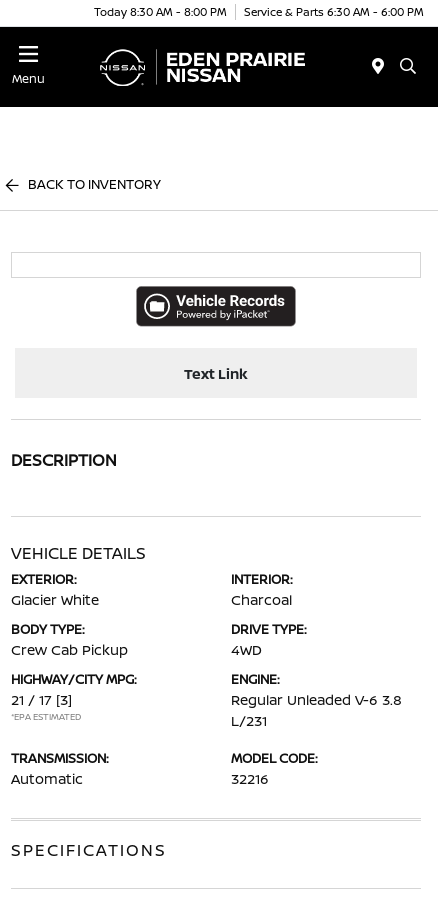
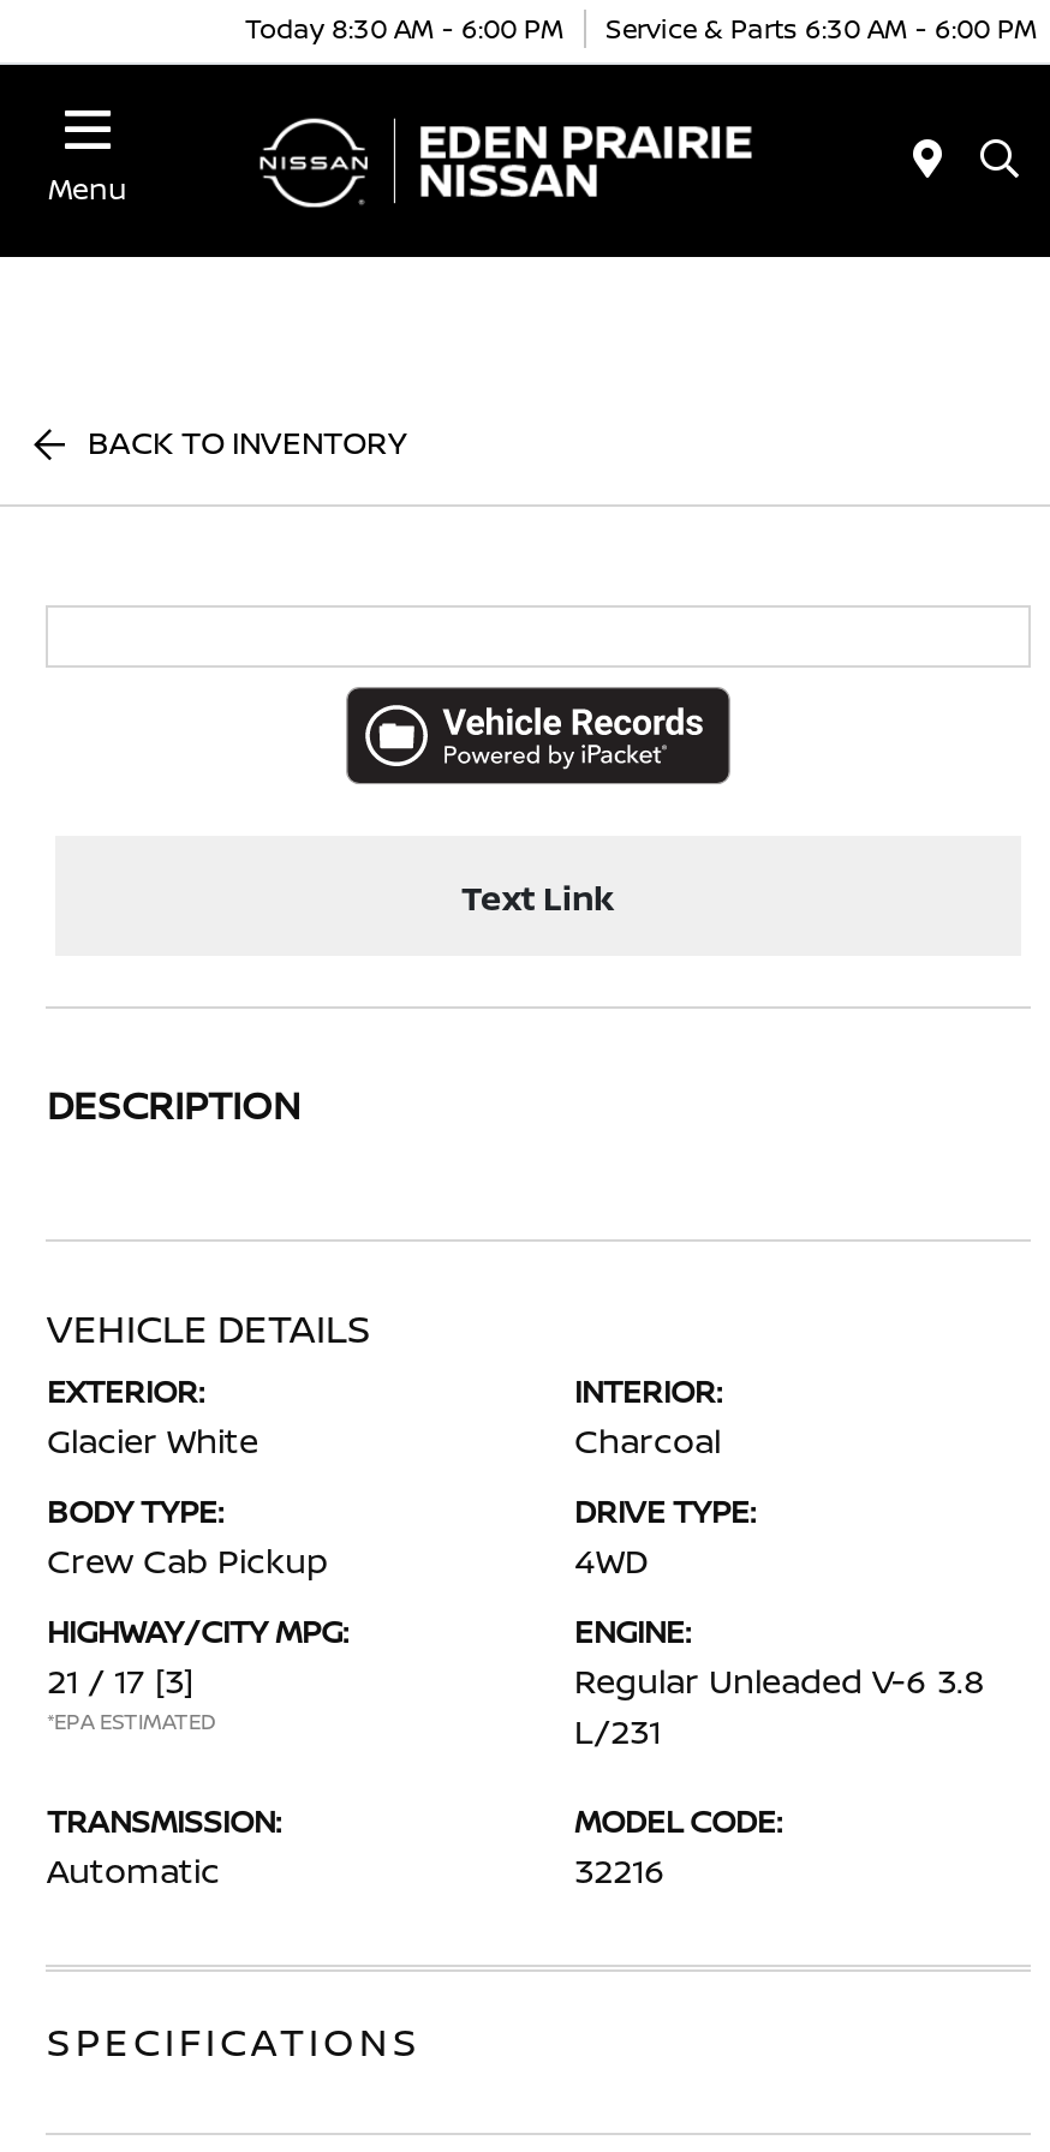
- Today 8:30 AM - 8:00 PM Service & Parts 6:30 AM - 6:00 PM
+ Today 8:30 AM - 6:00 PM Service & Parts 6:30 AM - 6:00 PM
